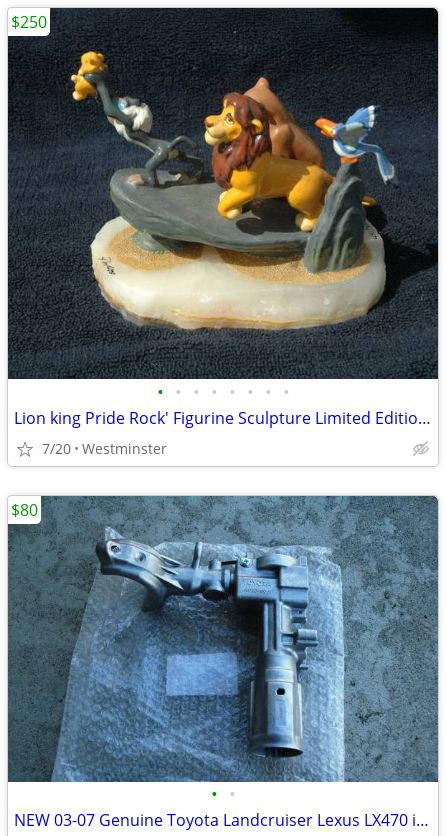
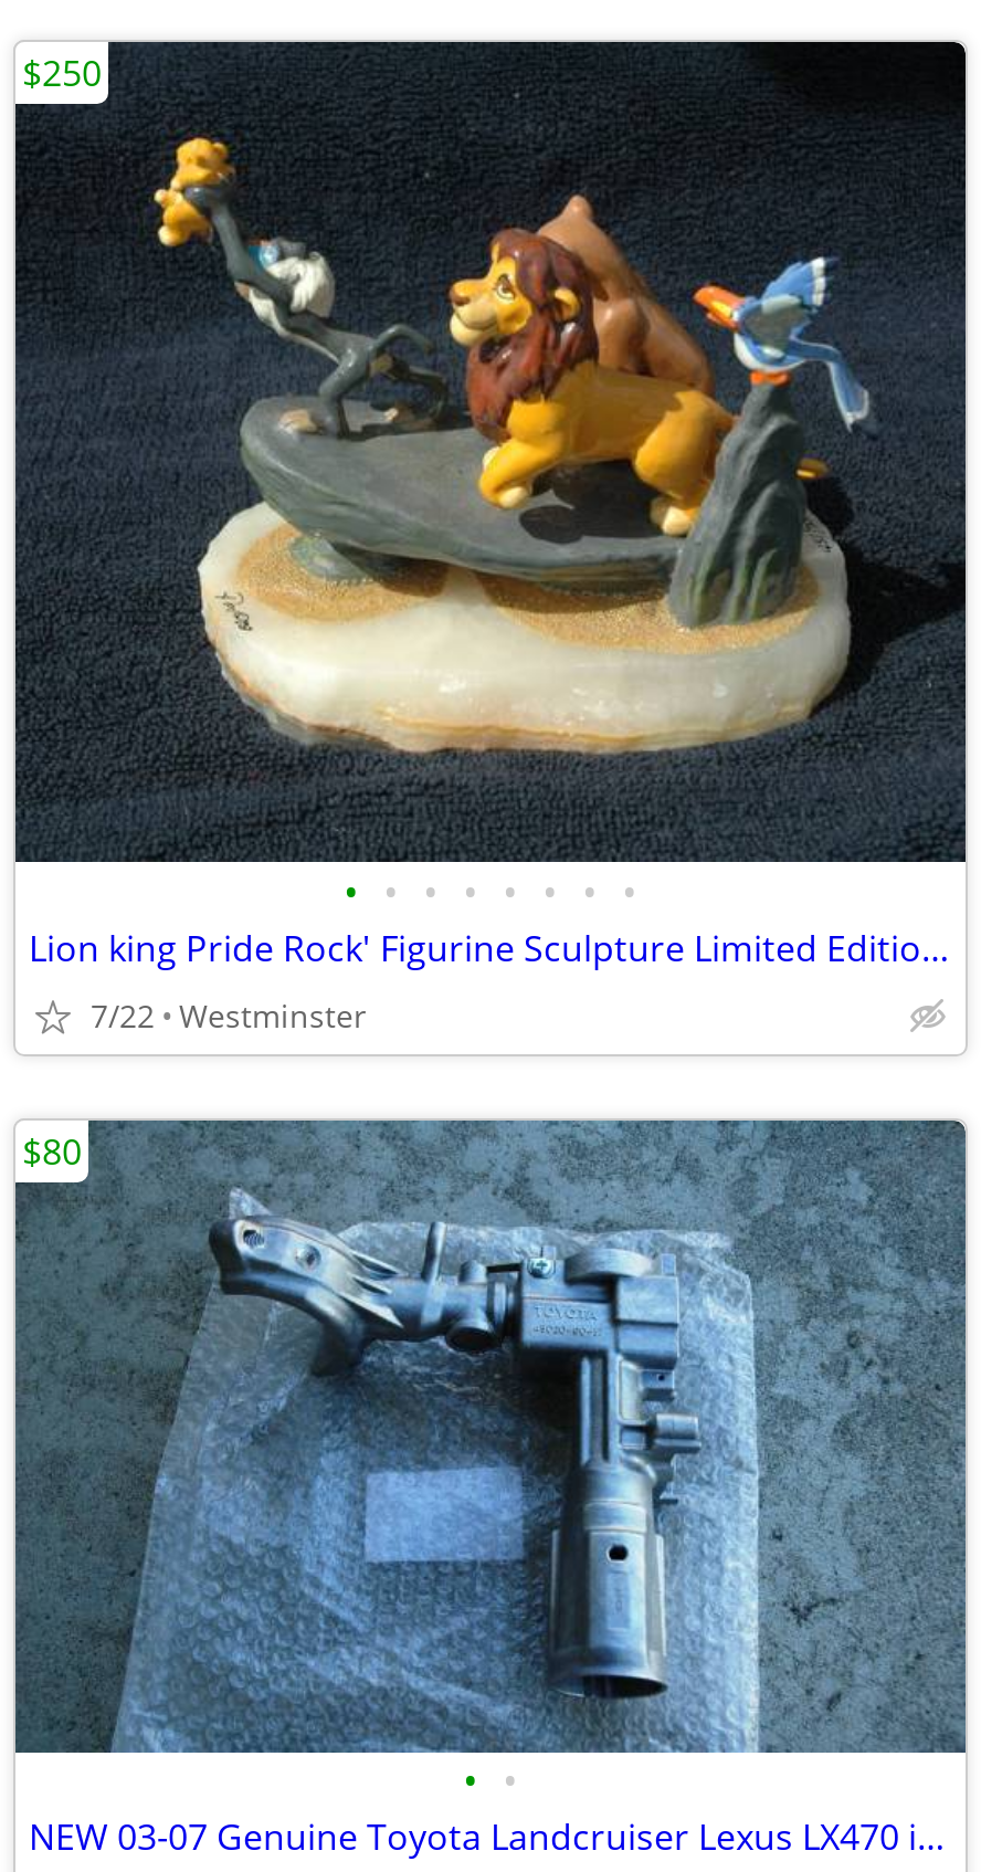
- 7/20 Westminster
+ 7/22 Westminster
